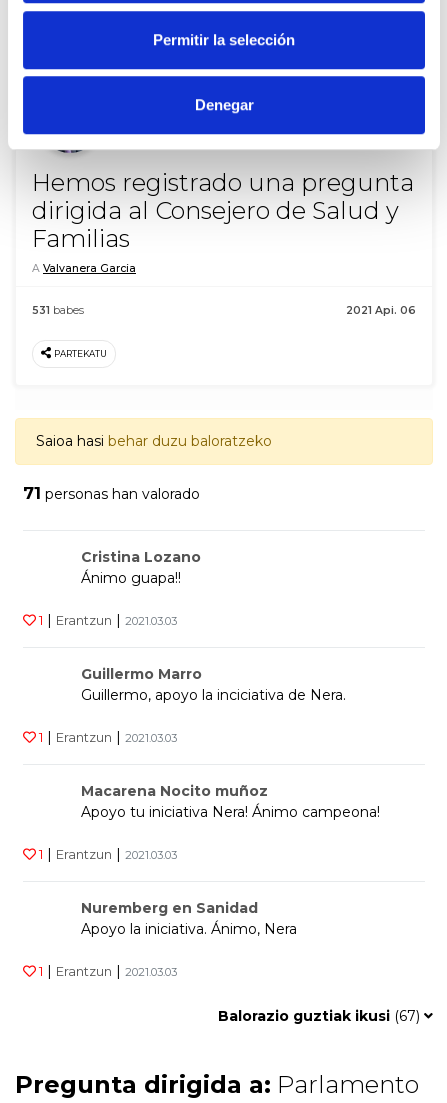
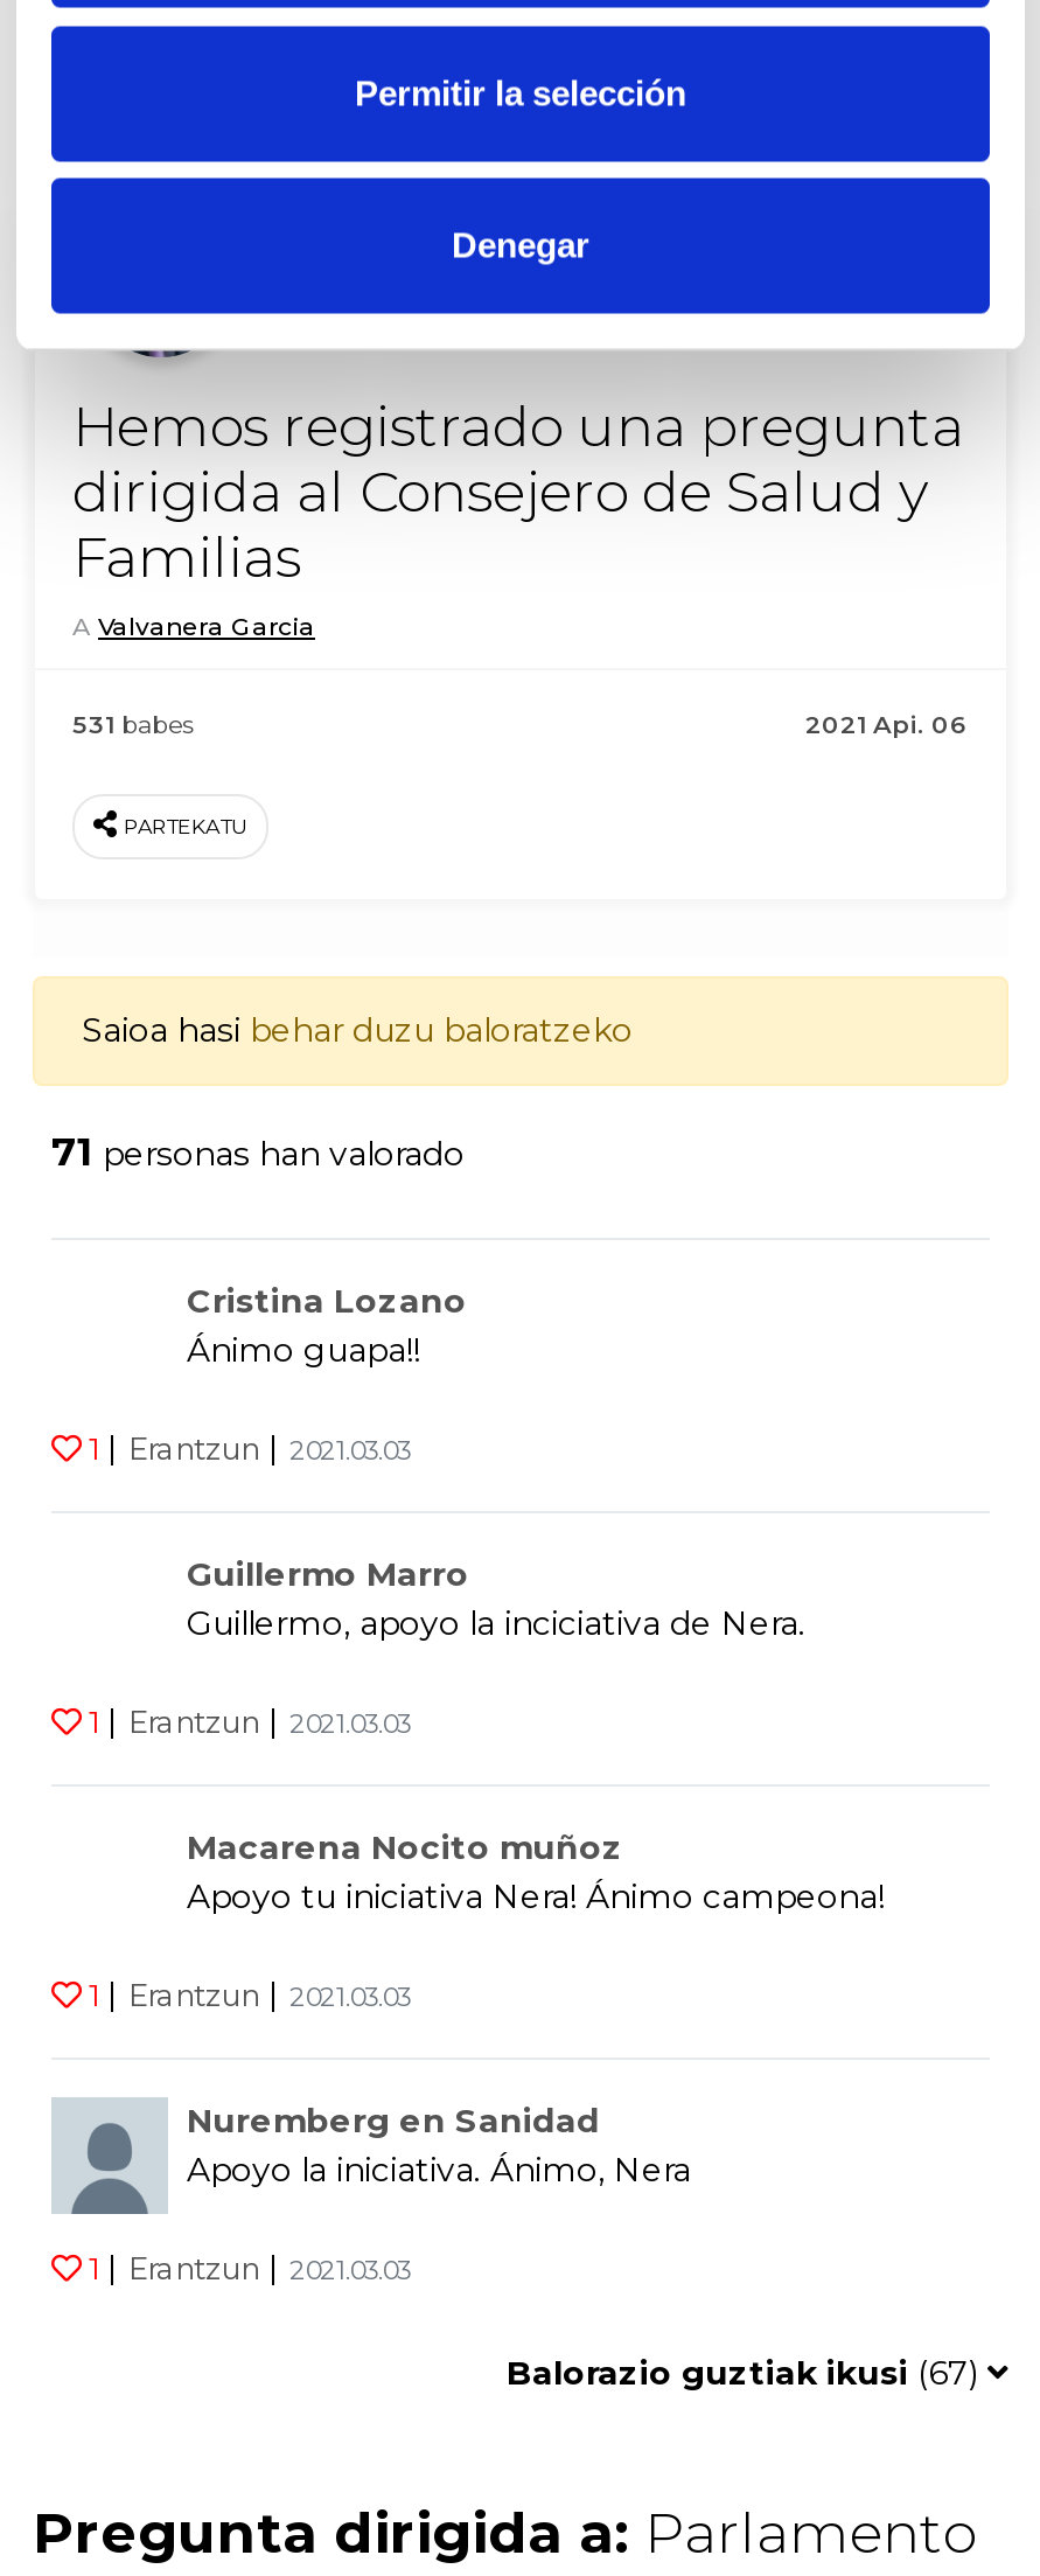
+ [image]
